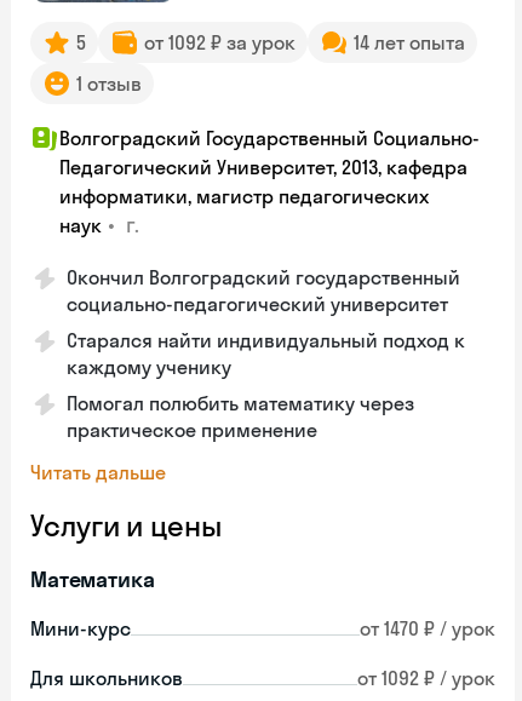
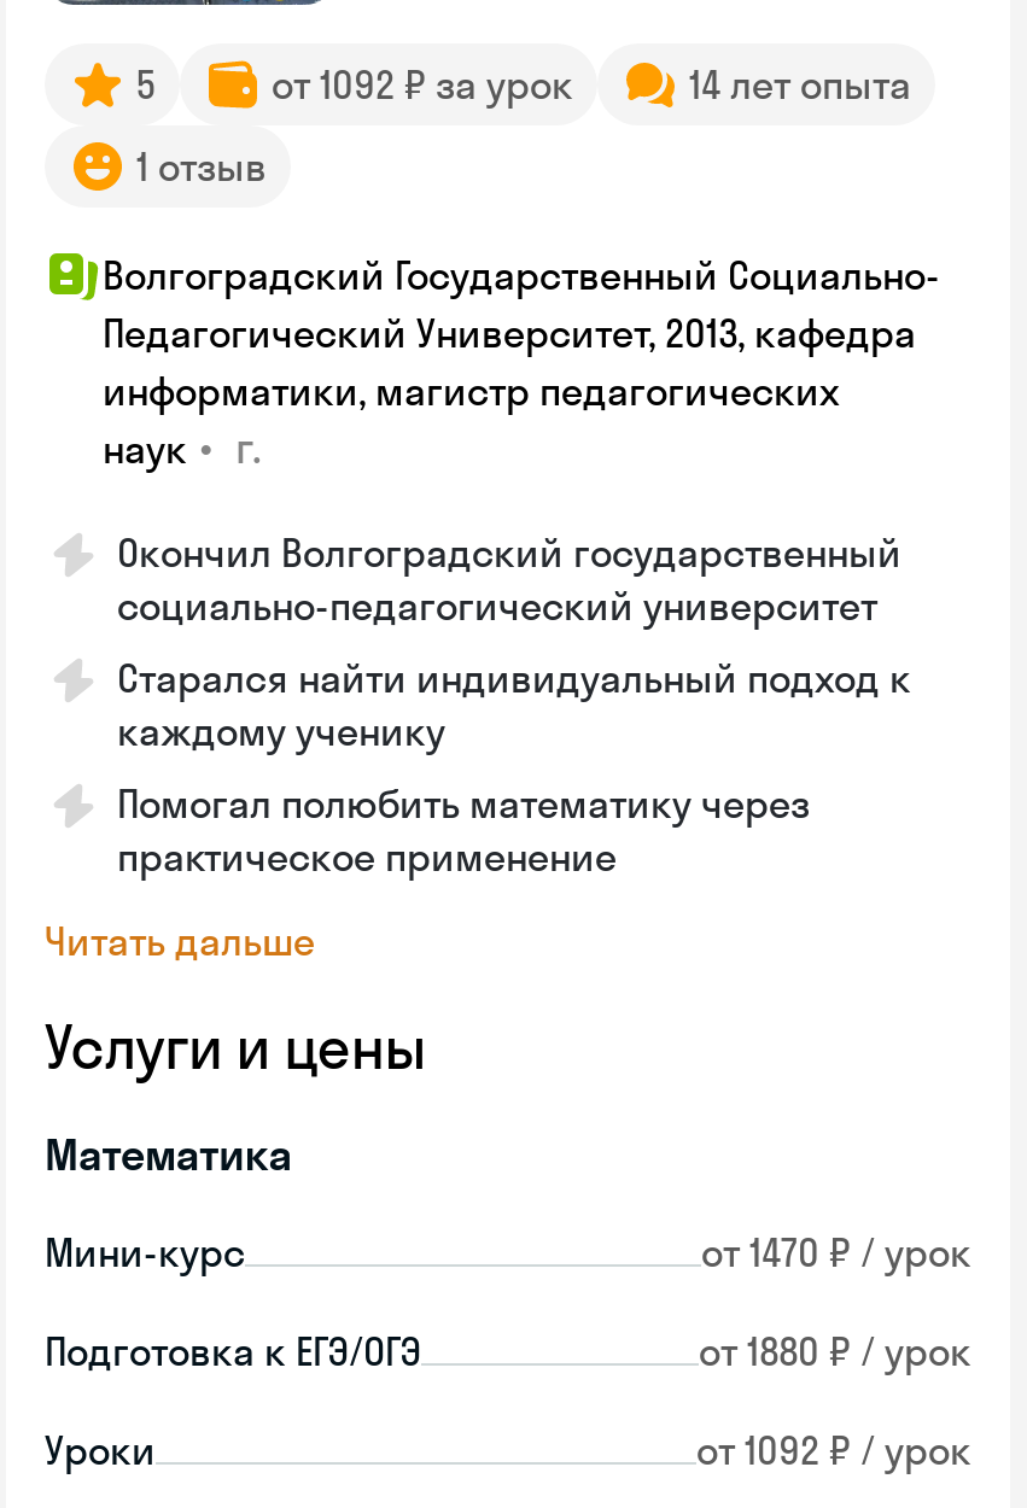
- Для школьников
+ Подготовка к ЕГЭ/ОГЭ
+ от 1880 ₽ / урок
+ Уроки
